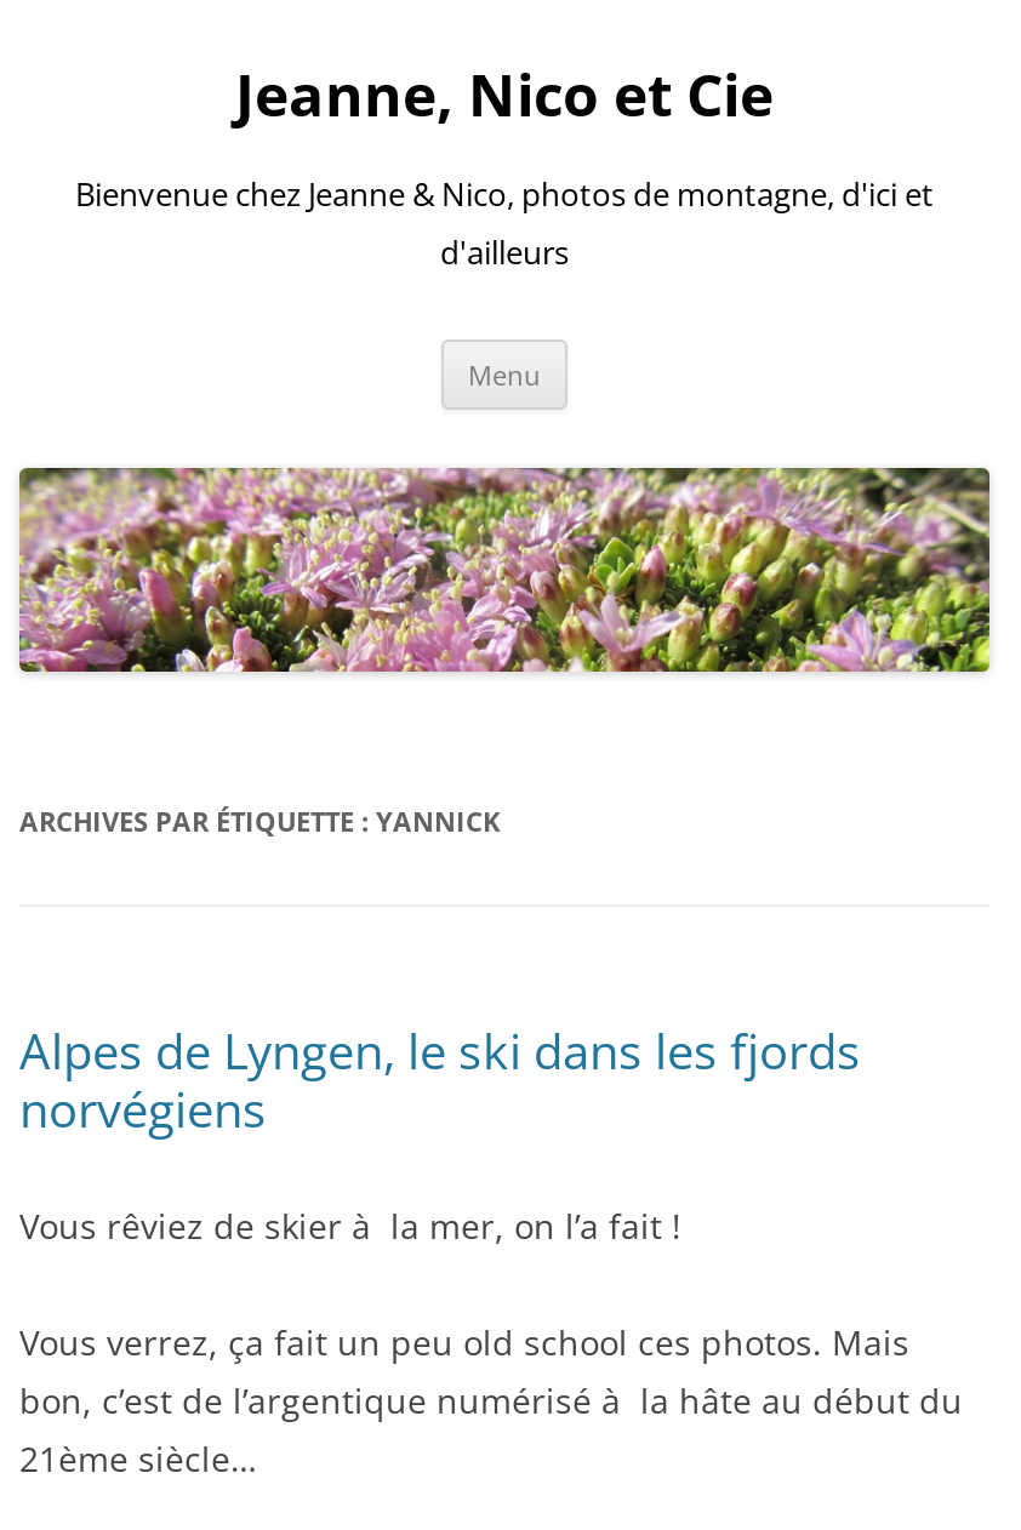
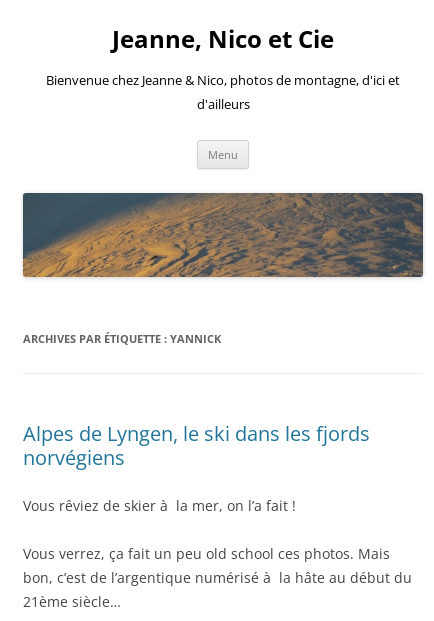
- [image]
+ [image]
